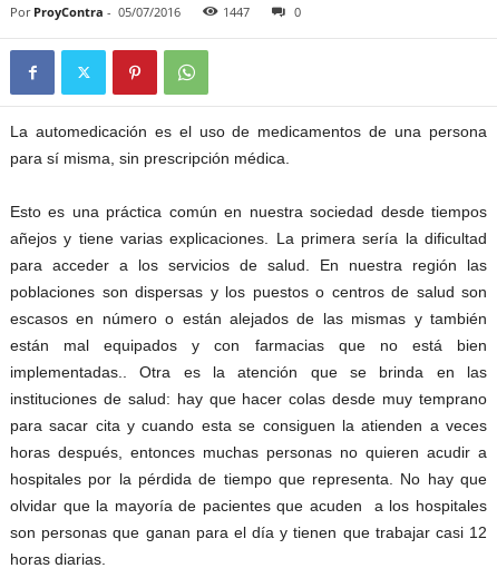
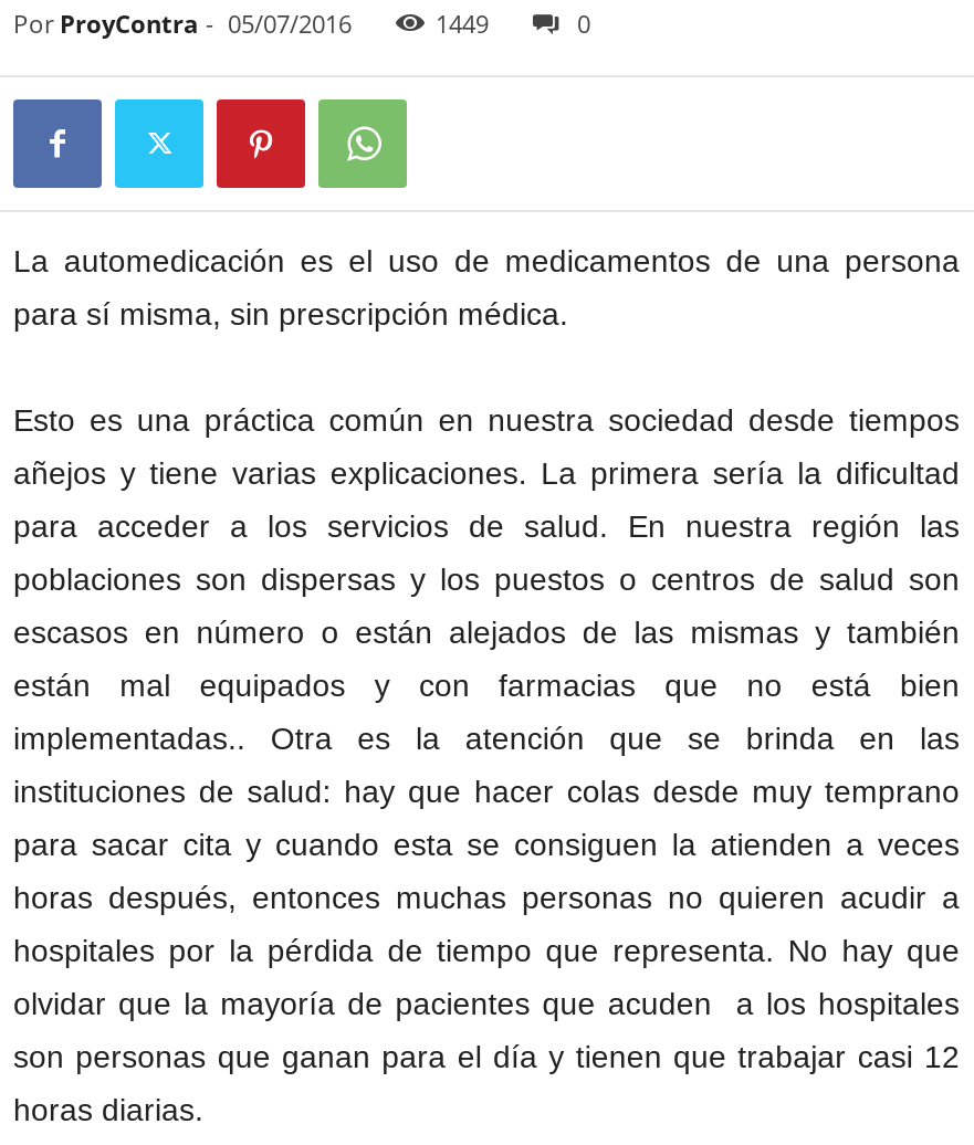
- 1447
+ 1449
